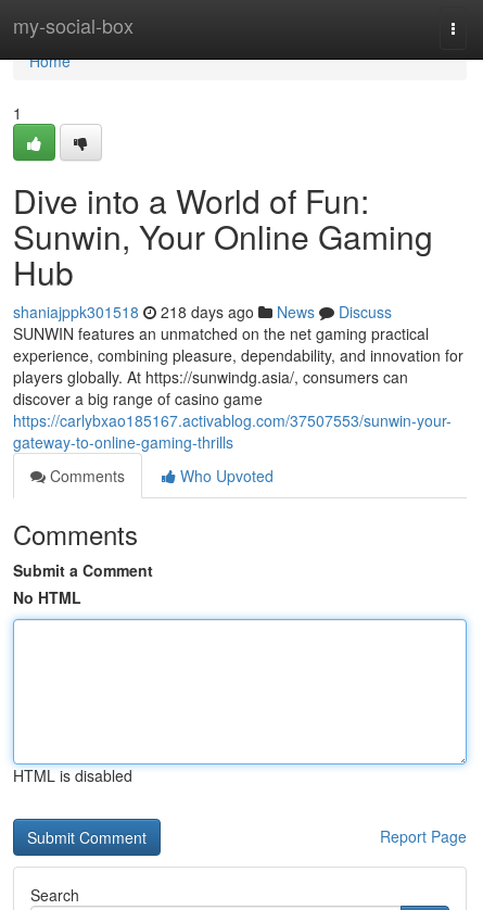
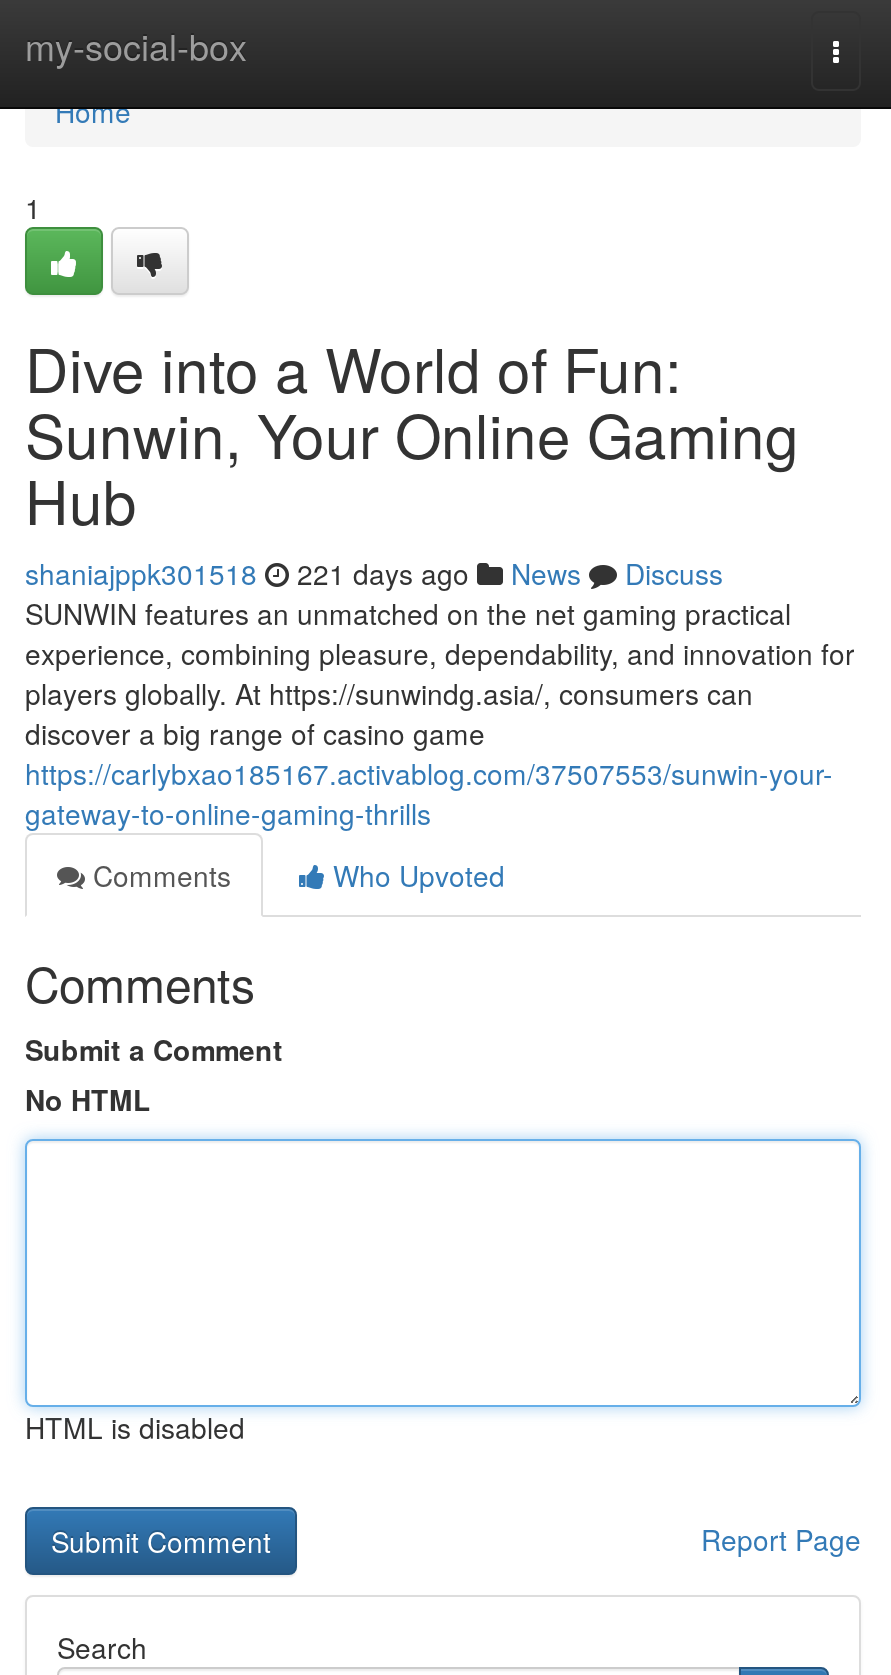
- shaniajppk301518 218 days ago News Discuss
+ shaniajppk301518 221 days ago News Discuss
